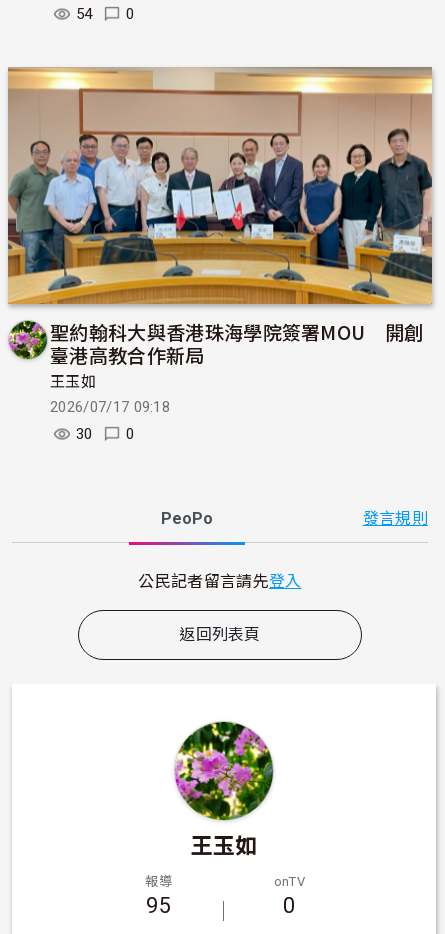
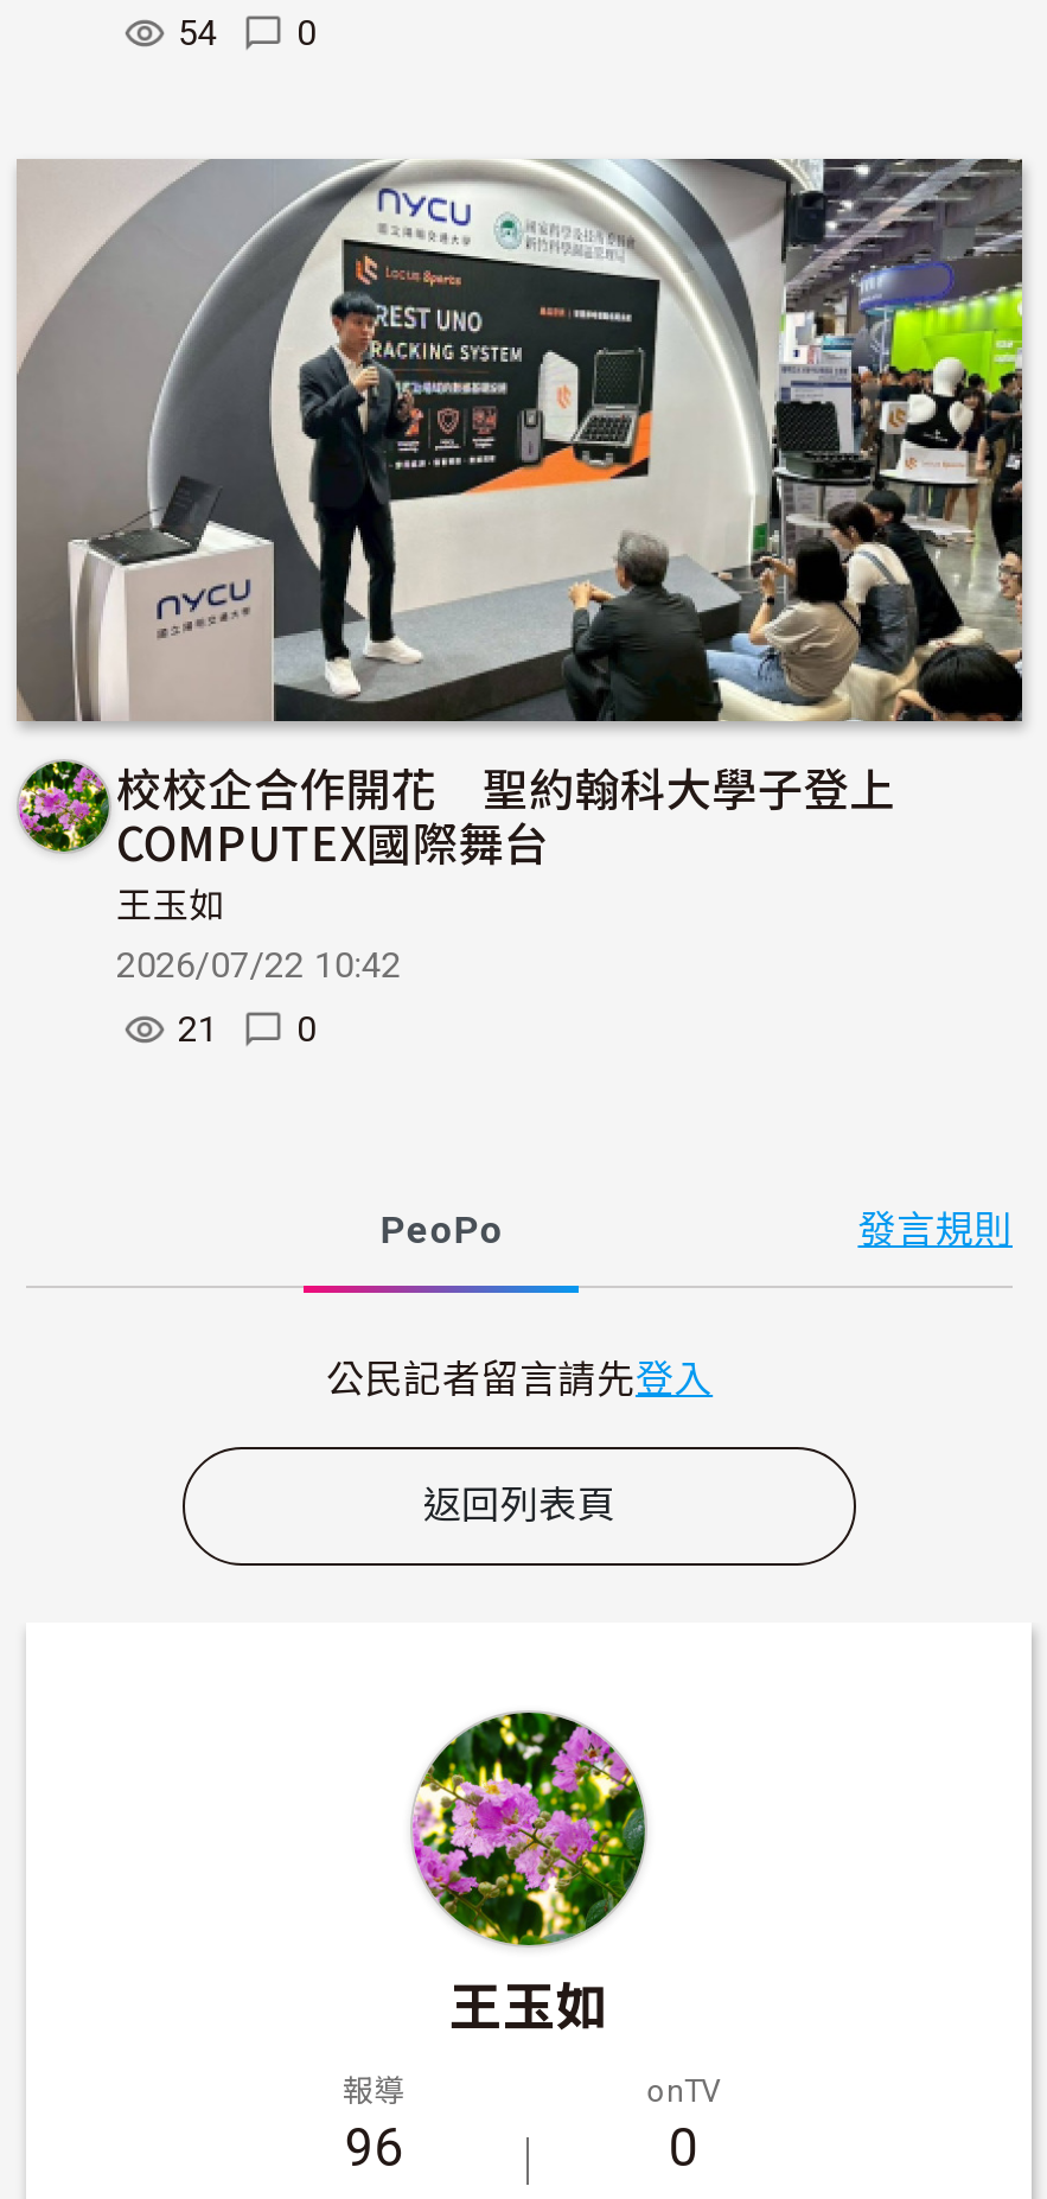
- [image]
- 聖約翰科大與香港珠海學院簽署MOU 開創
- 臺港高教合作新局
+ [image]
+ 校校企合作開花 聖約翰科大學子登上
+ COMPUTEX國際舞台

- 2026/07/17 09:18
+ 2026/07/22 10:42

- 30 0
+ 21 0

- 95
+ 96
